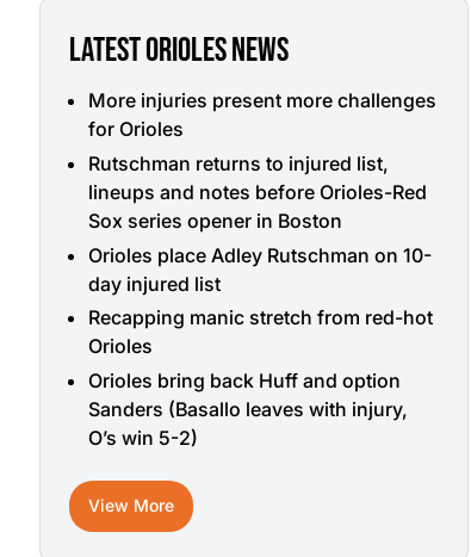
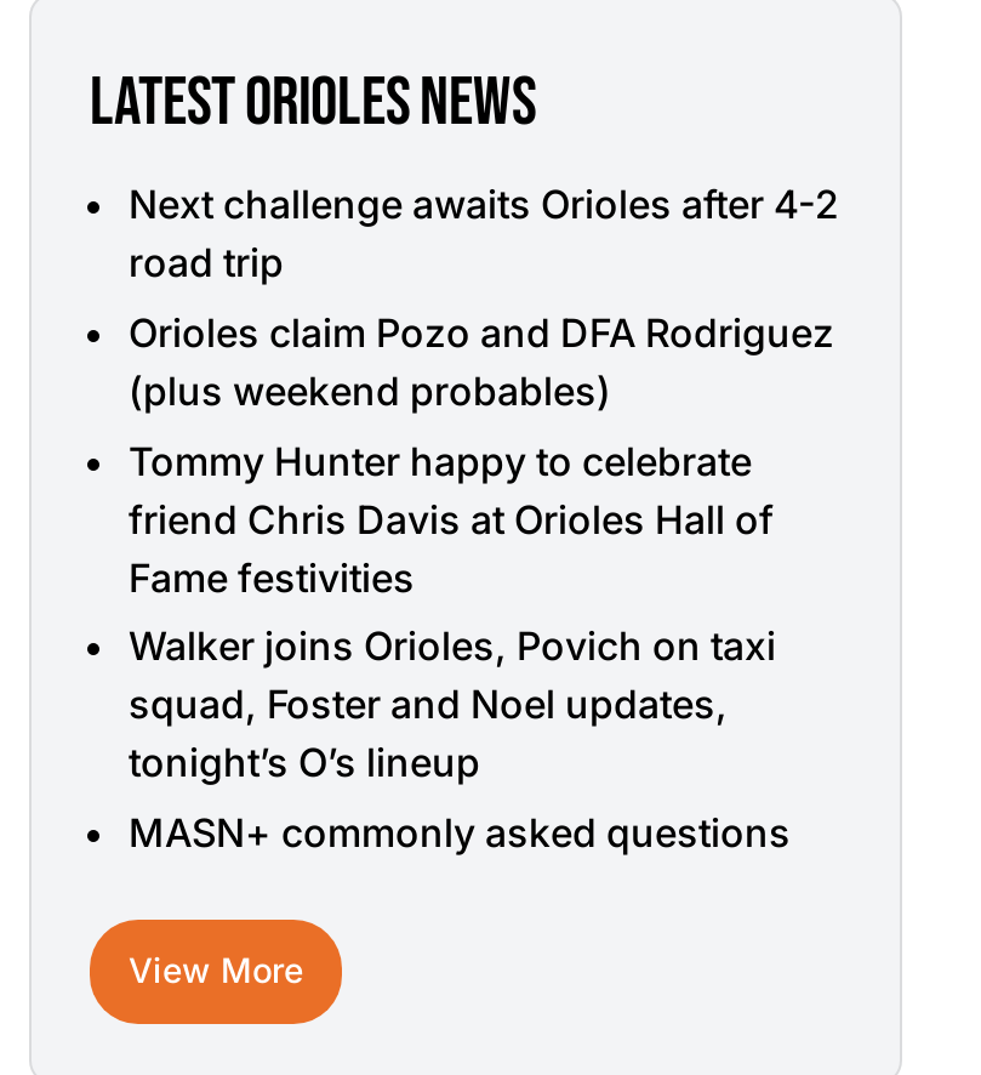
- More injuries present more challenges
- for Orioles
- Rutschman returns to injured list,
- lineups and notes before Orioles-Red
- Sox series opener in Boston
- Orioles place Adley Rutschman on 10-
- day injured list
- Recapping manic stretch from red-hot
- Orioles
- Orioles bring back Huff and option
- Sanders (Basallo leaves with injury,
- O’s win 5-2)
+ Next challenge awaits Orioles after 4-2
+ road trip
+ Orioles claim Pozo and DFA Rodriguez
+ (plus weekend probables)
+ Tommy Hunter happy to celebrate
+ friend Chris Davis at Orioles Hall of
+ Fame festivities
+ Walker joins Orioles, Povich on taxi
+ squad, Foster and Noel updates,
+ tonight’s O’s lineup
+ MASN+ commonly asked questions
